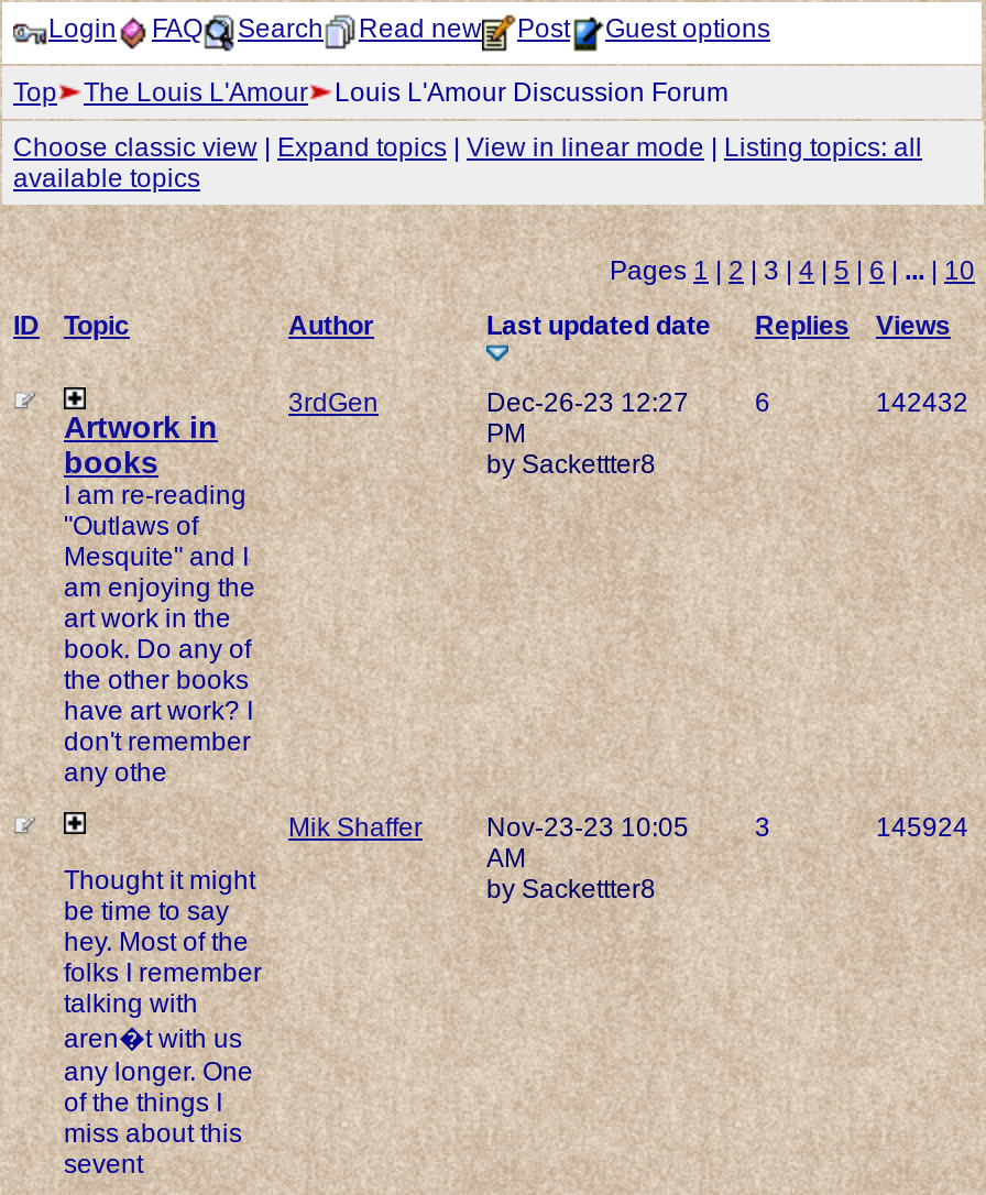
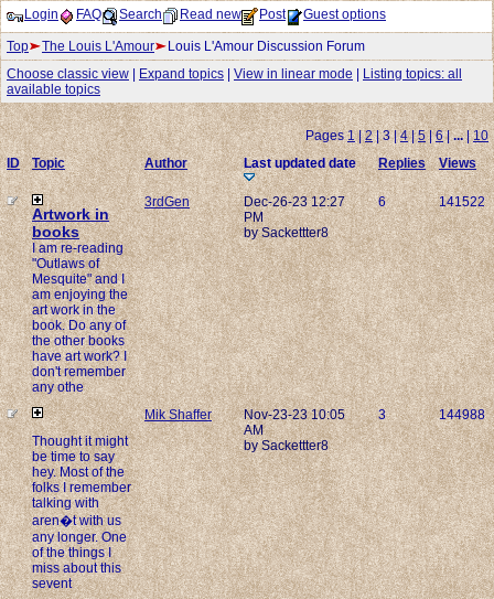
- 142432
+ 141522

- 145924
+ 144988
